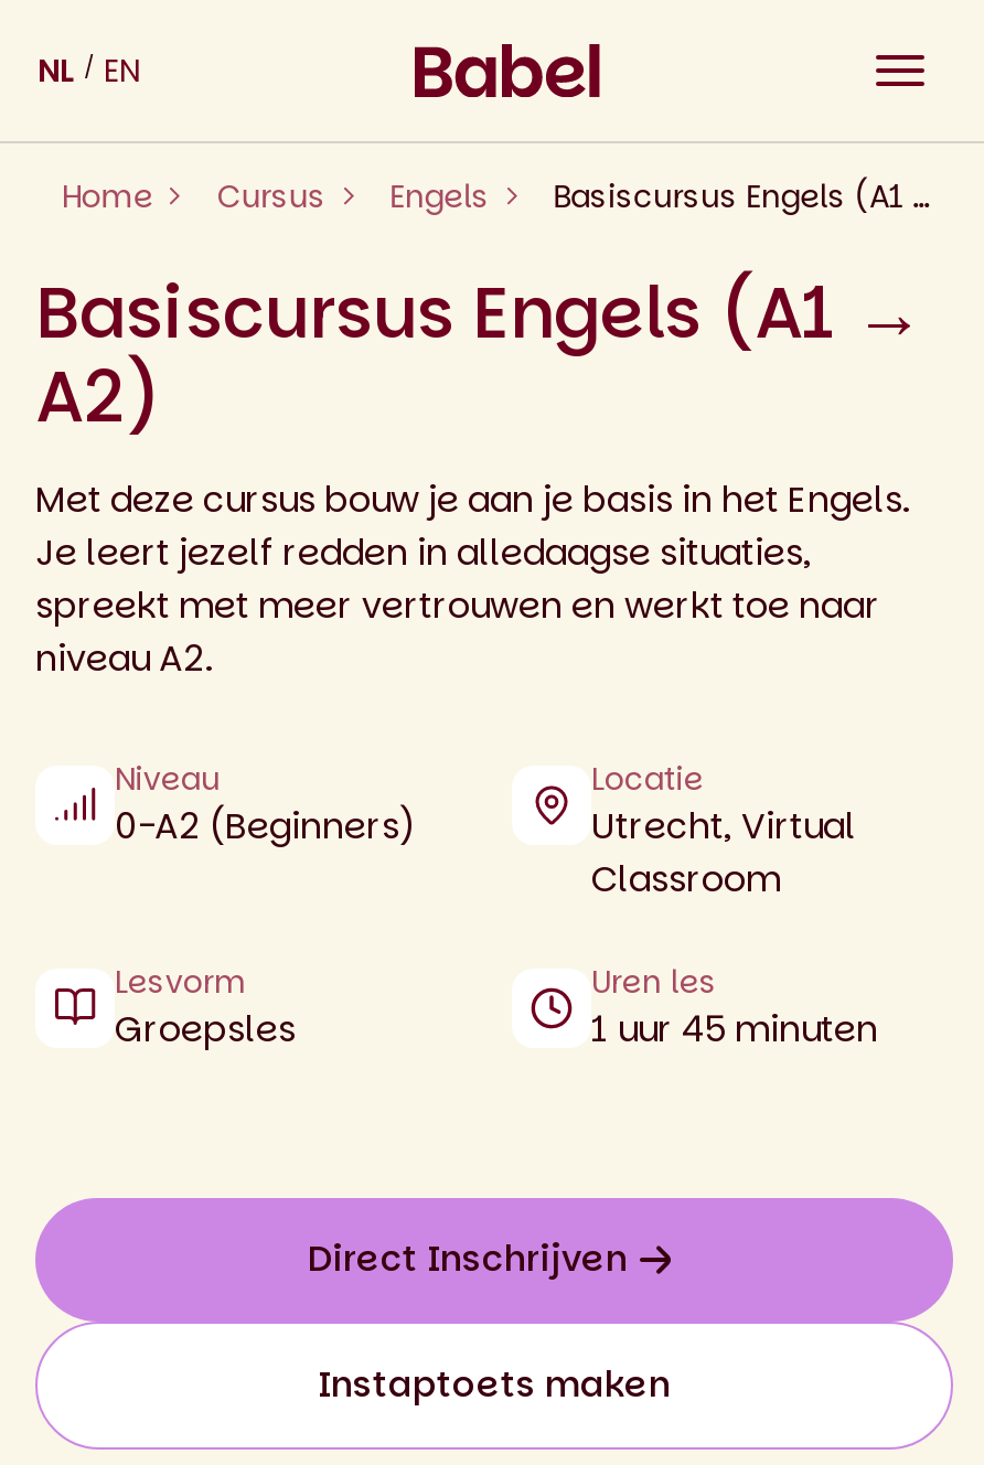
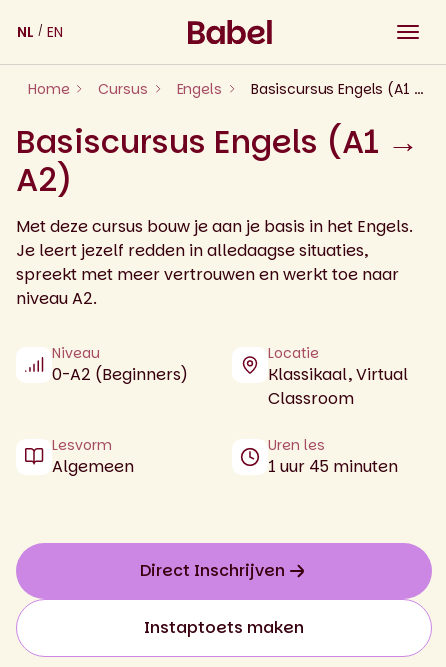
- Utrecht, Virtual
+ Klassikaal, Virtual

- Groepsles
+ Algemeen
